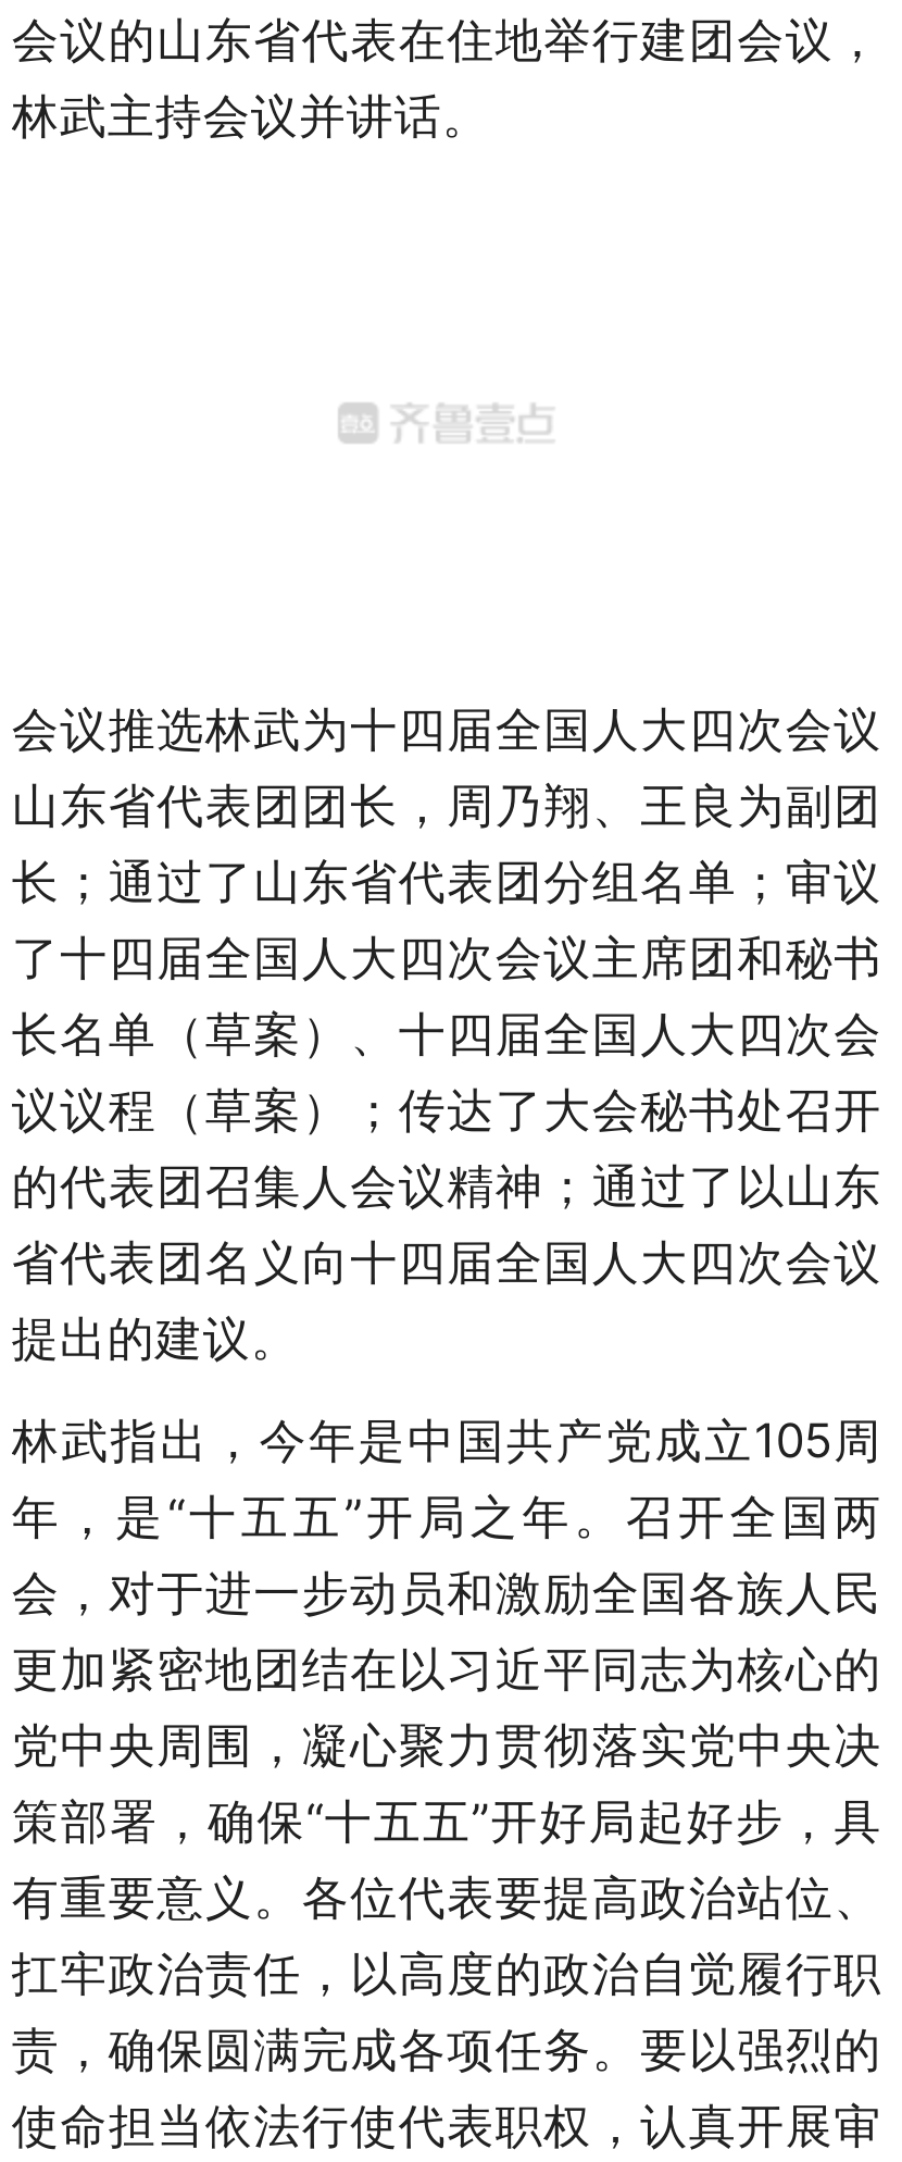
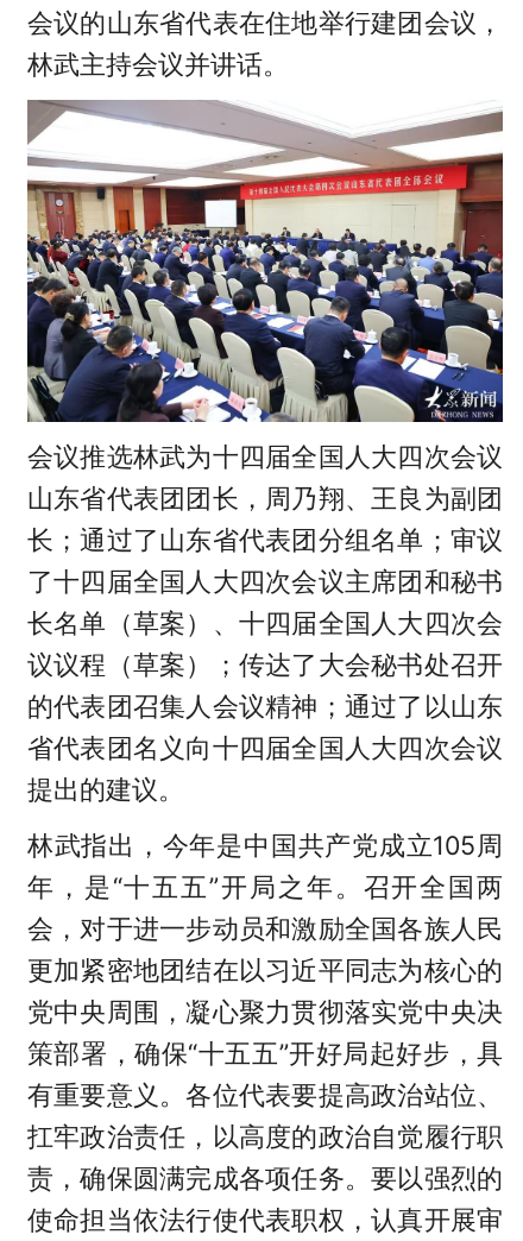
+ [image]
